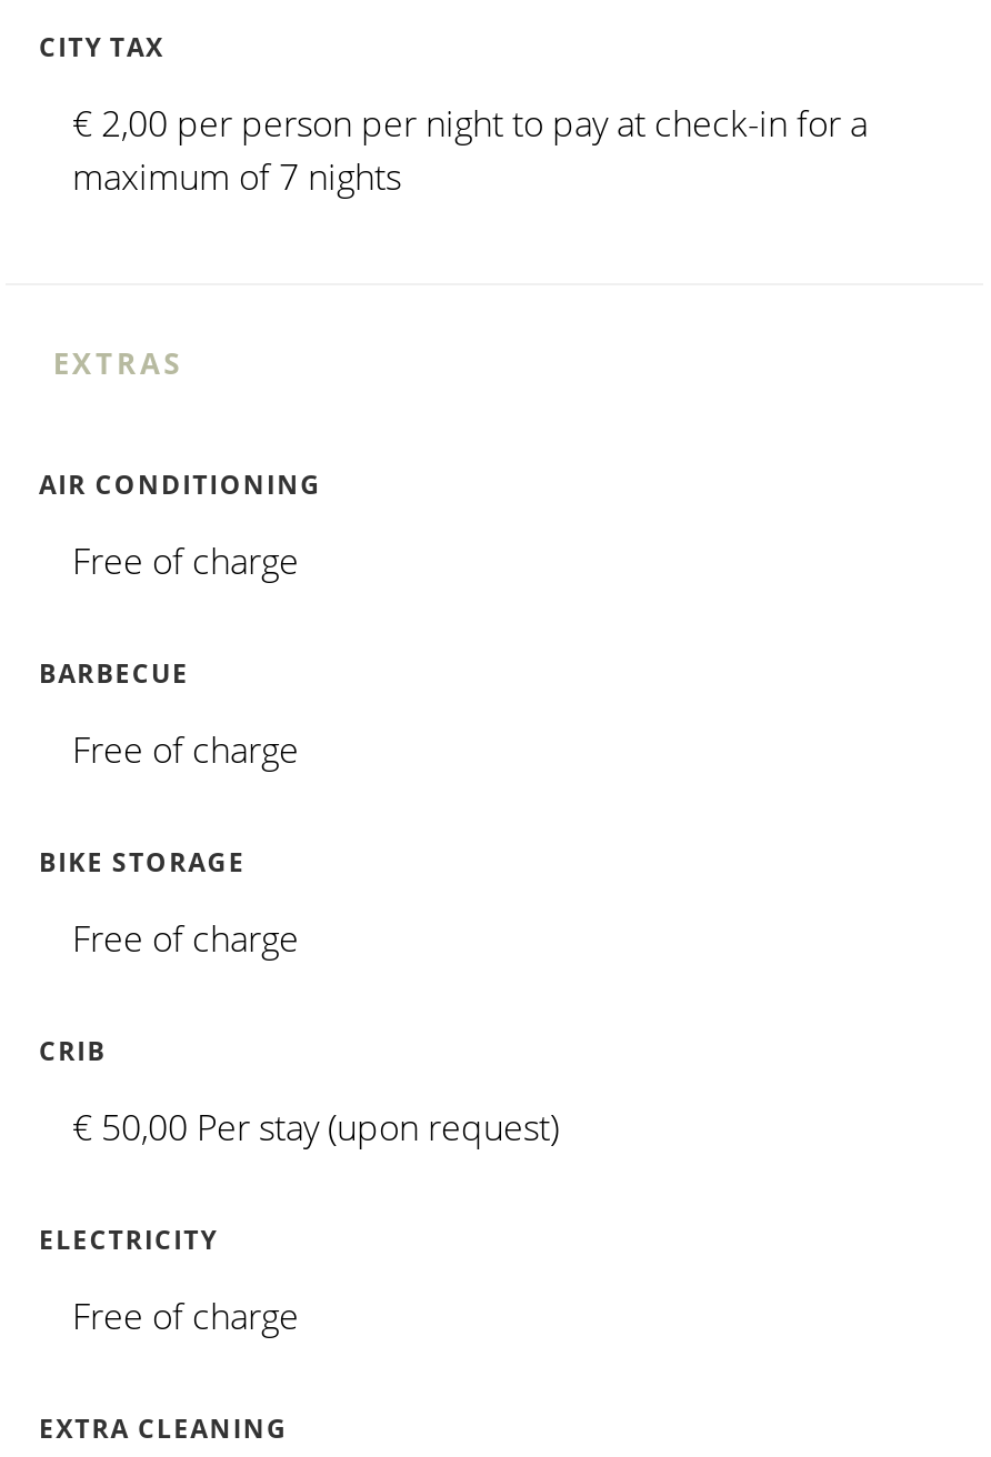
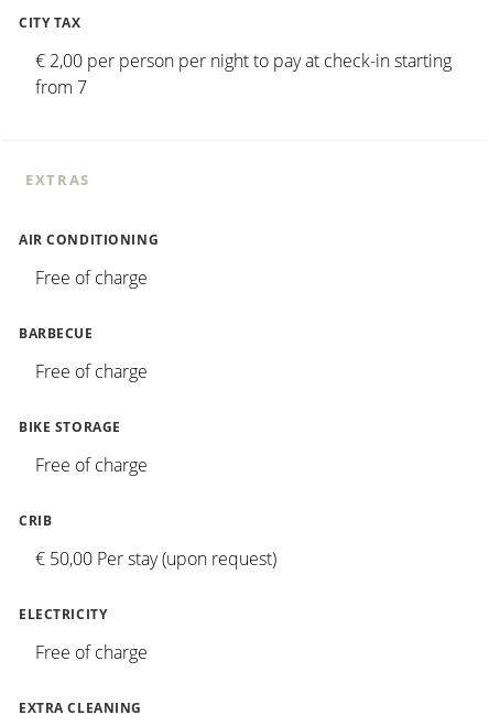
- € 2,00 per person per night to pay at check-in for a
- maximum of 7 nights
+ € 2,00 per person per night to pay at check-in starting
+ from 7
